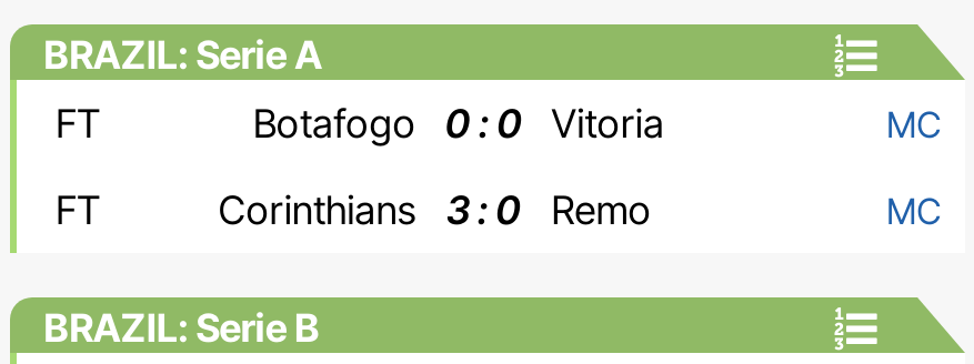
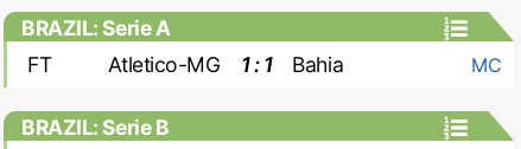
- Botafogo
- 0 : 0
- Vitoria
- MC
- FT
- Corinthians
- 3 : 0
- Remo
+ Atletico-MG
+ 1 : 1
+ Bahia
